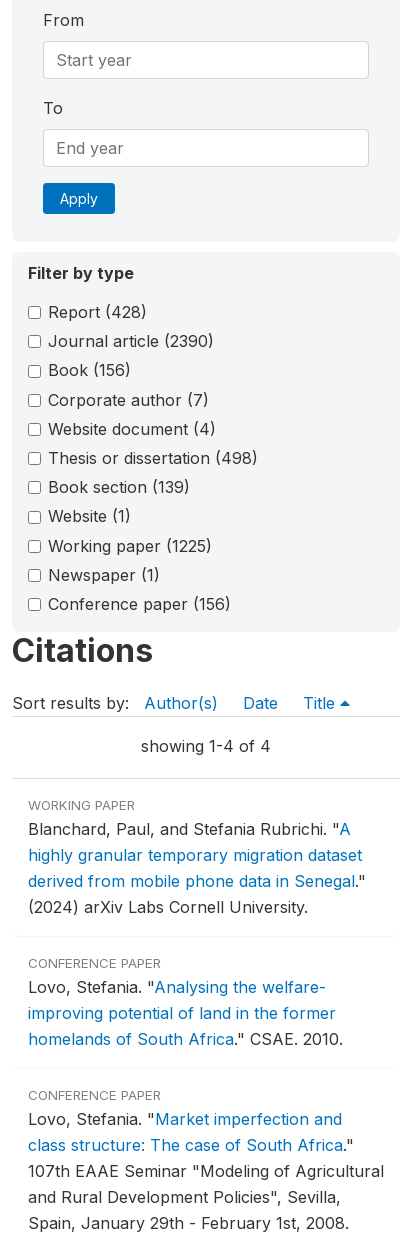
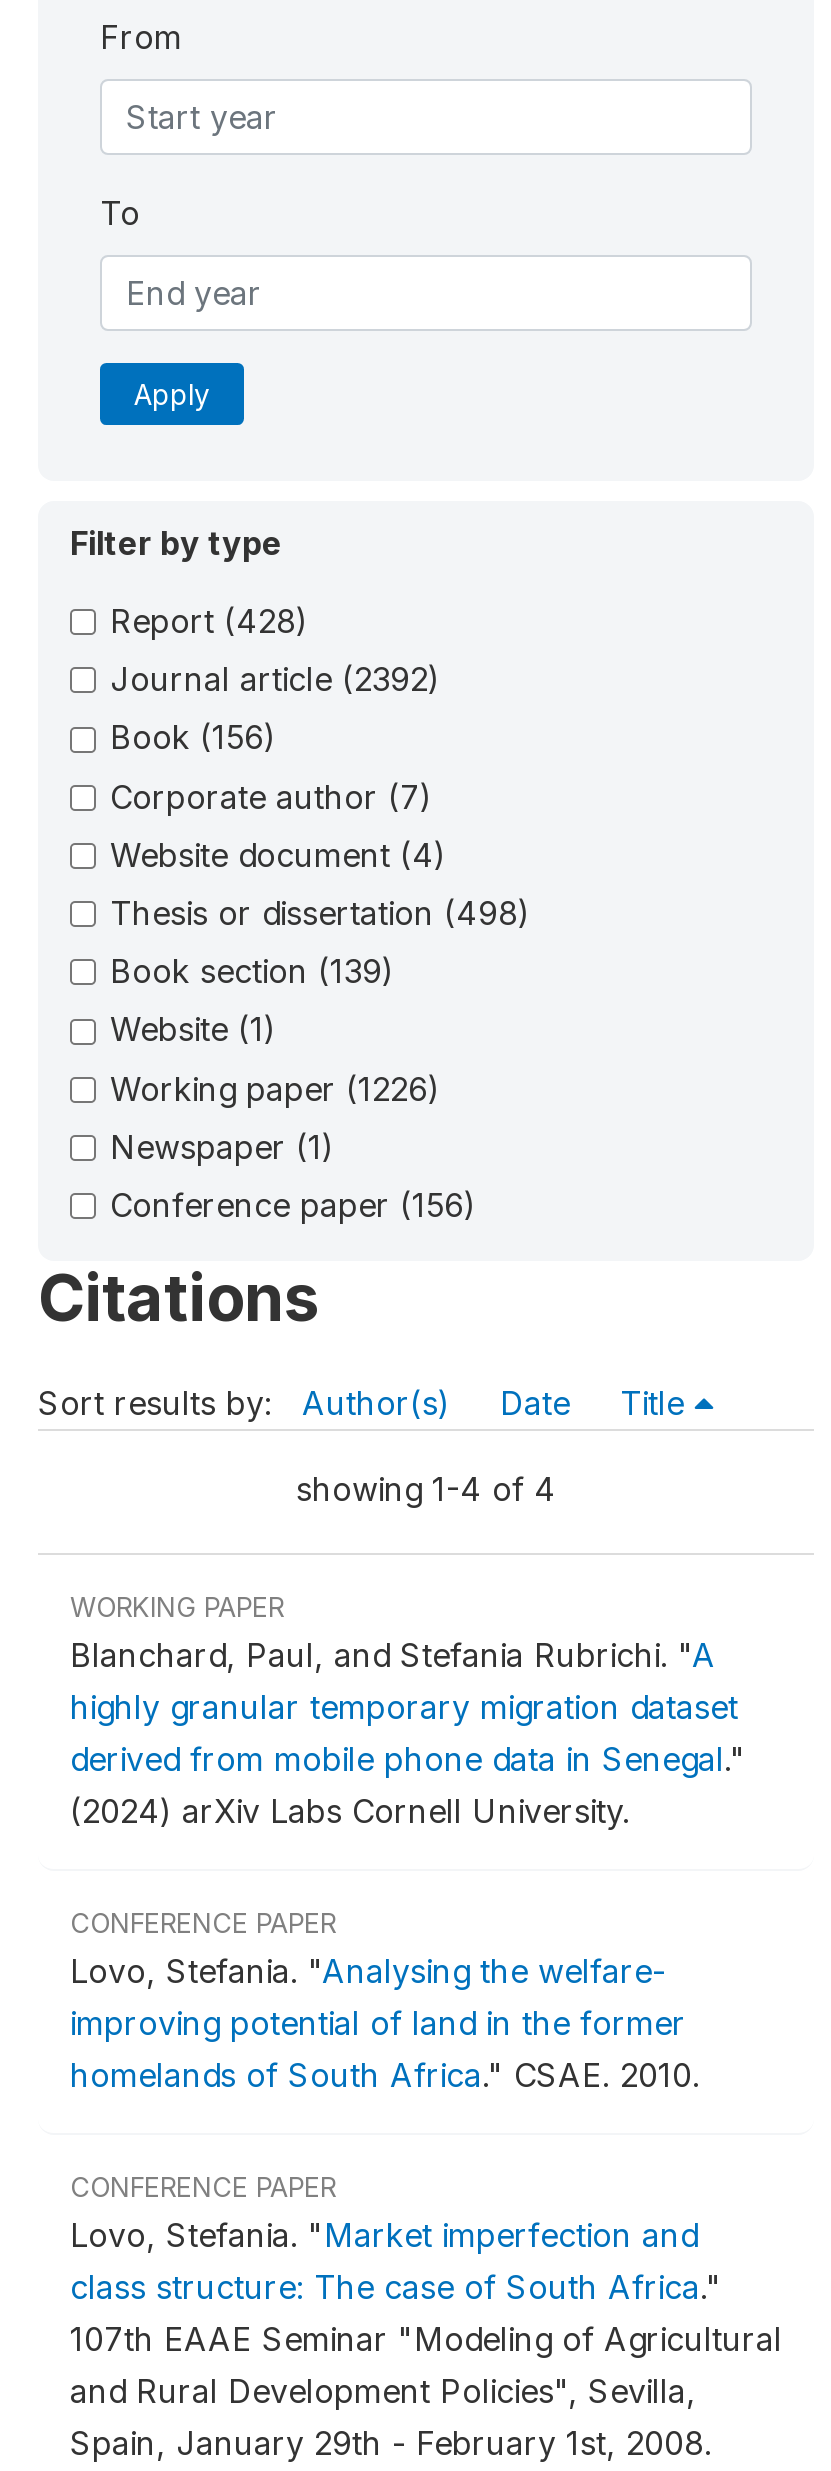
- Journal article (2390)
+ Journal article (2392)

- Working paper (1225)
+ Working paper (1226)
